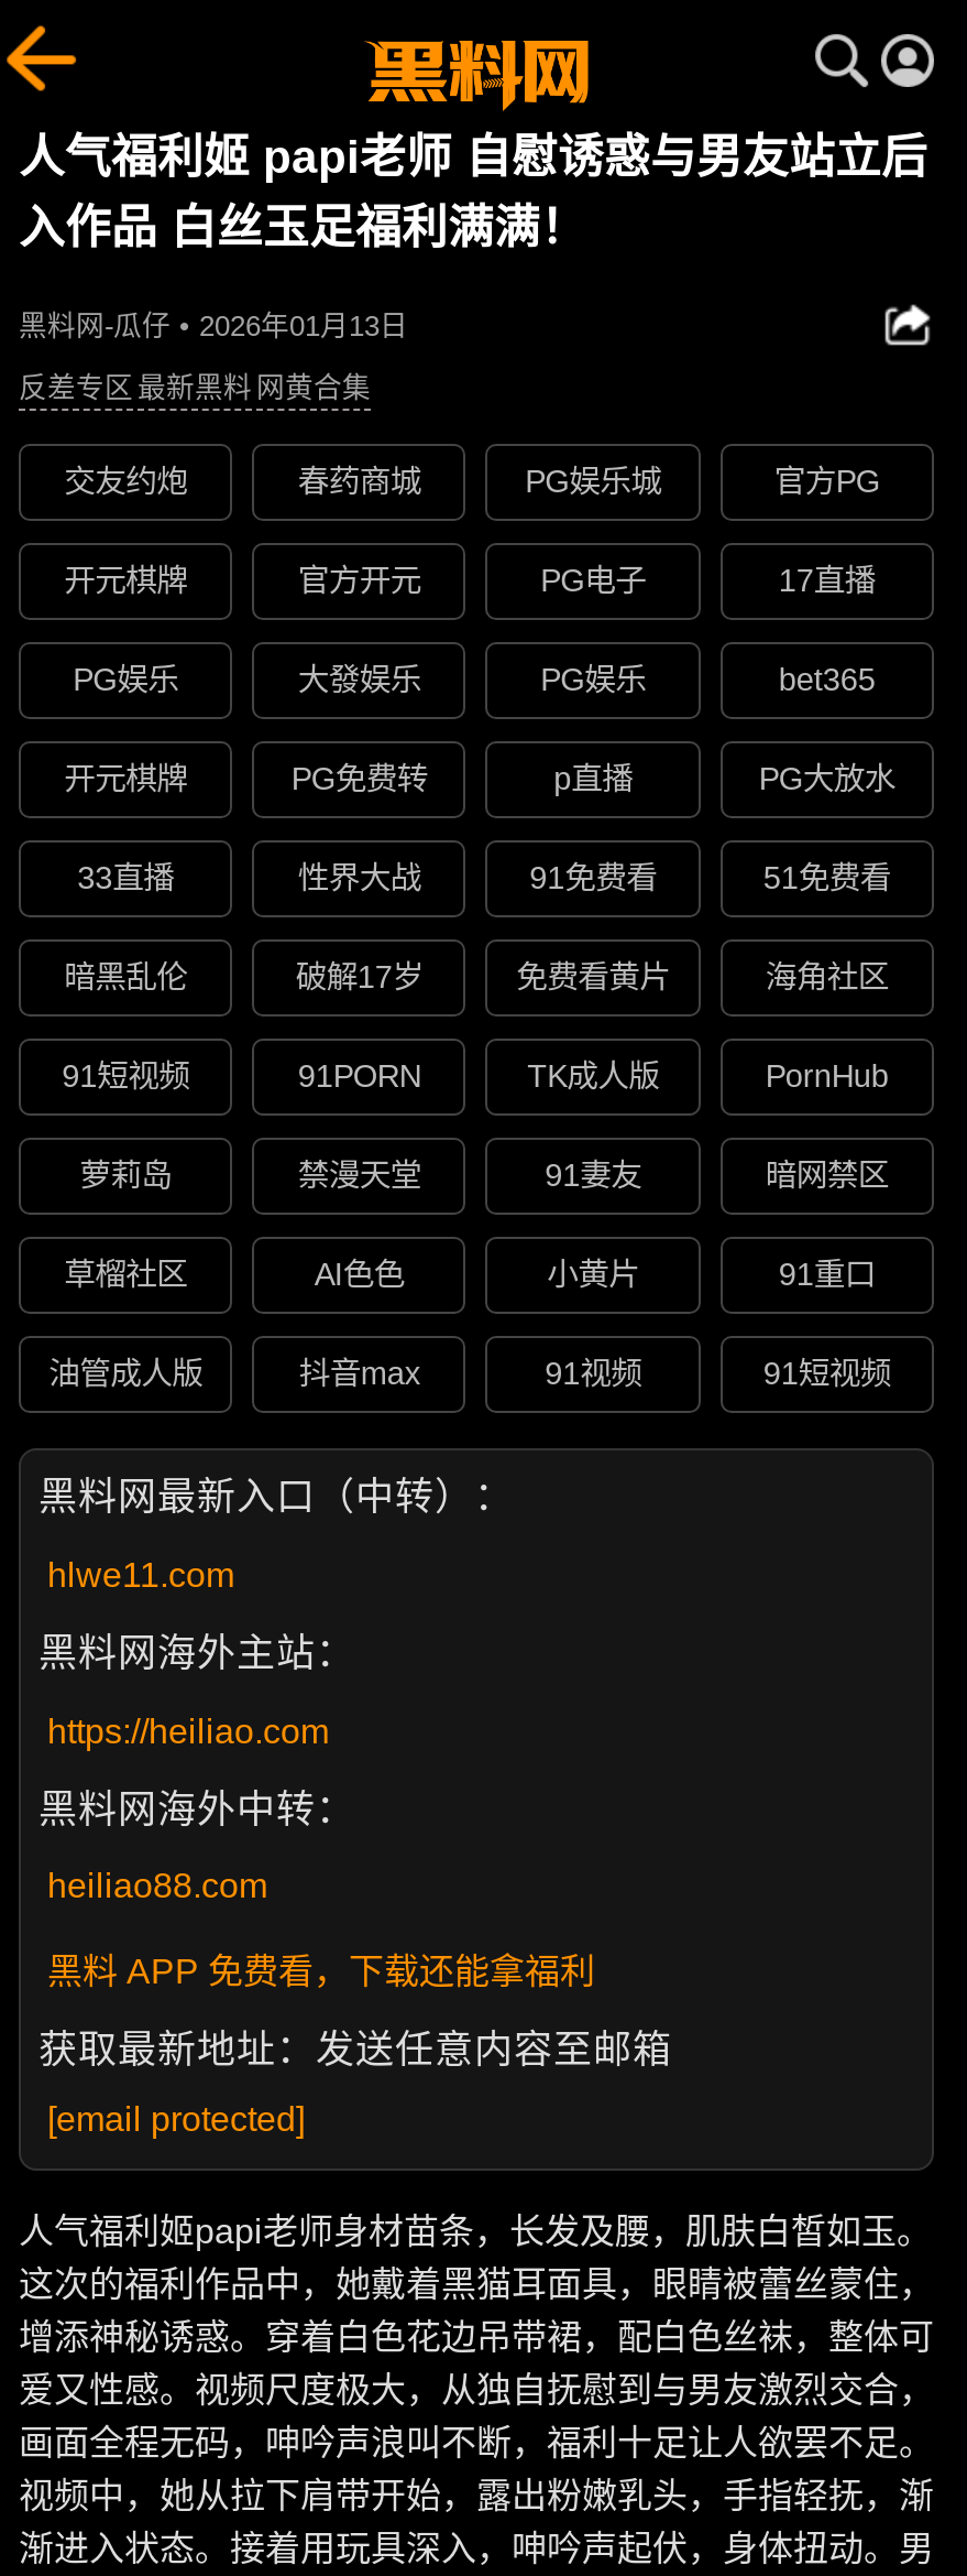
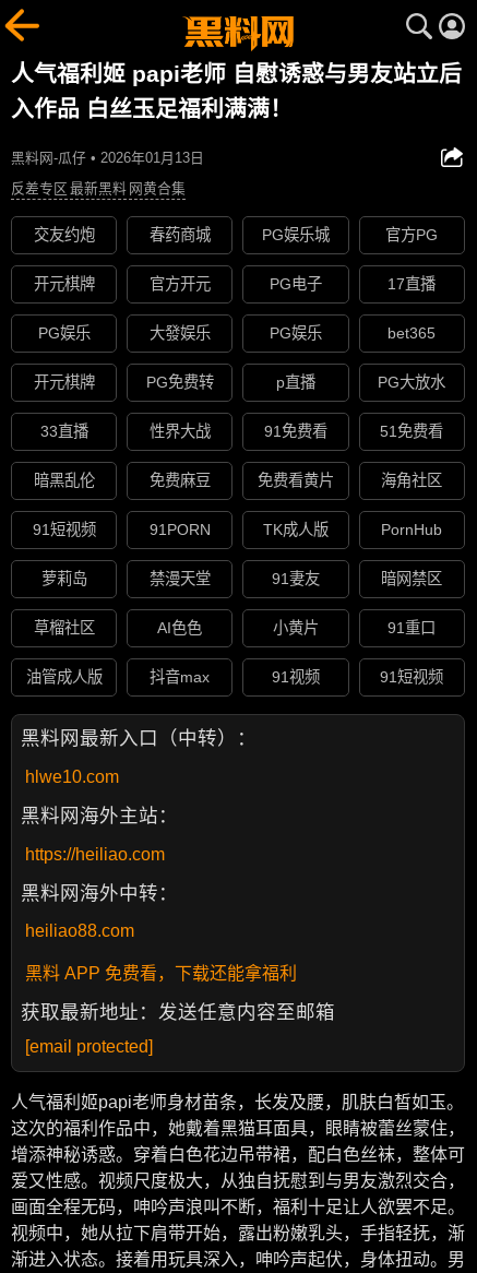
- 破解17岁
+ 免费麻豆

- hlwe11.com
+ hlwe10.com
